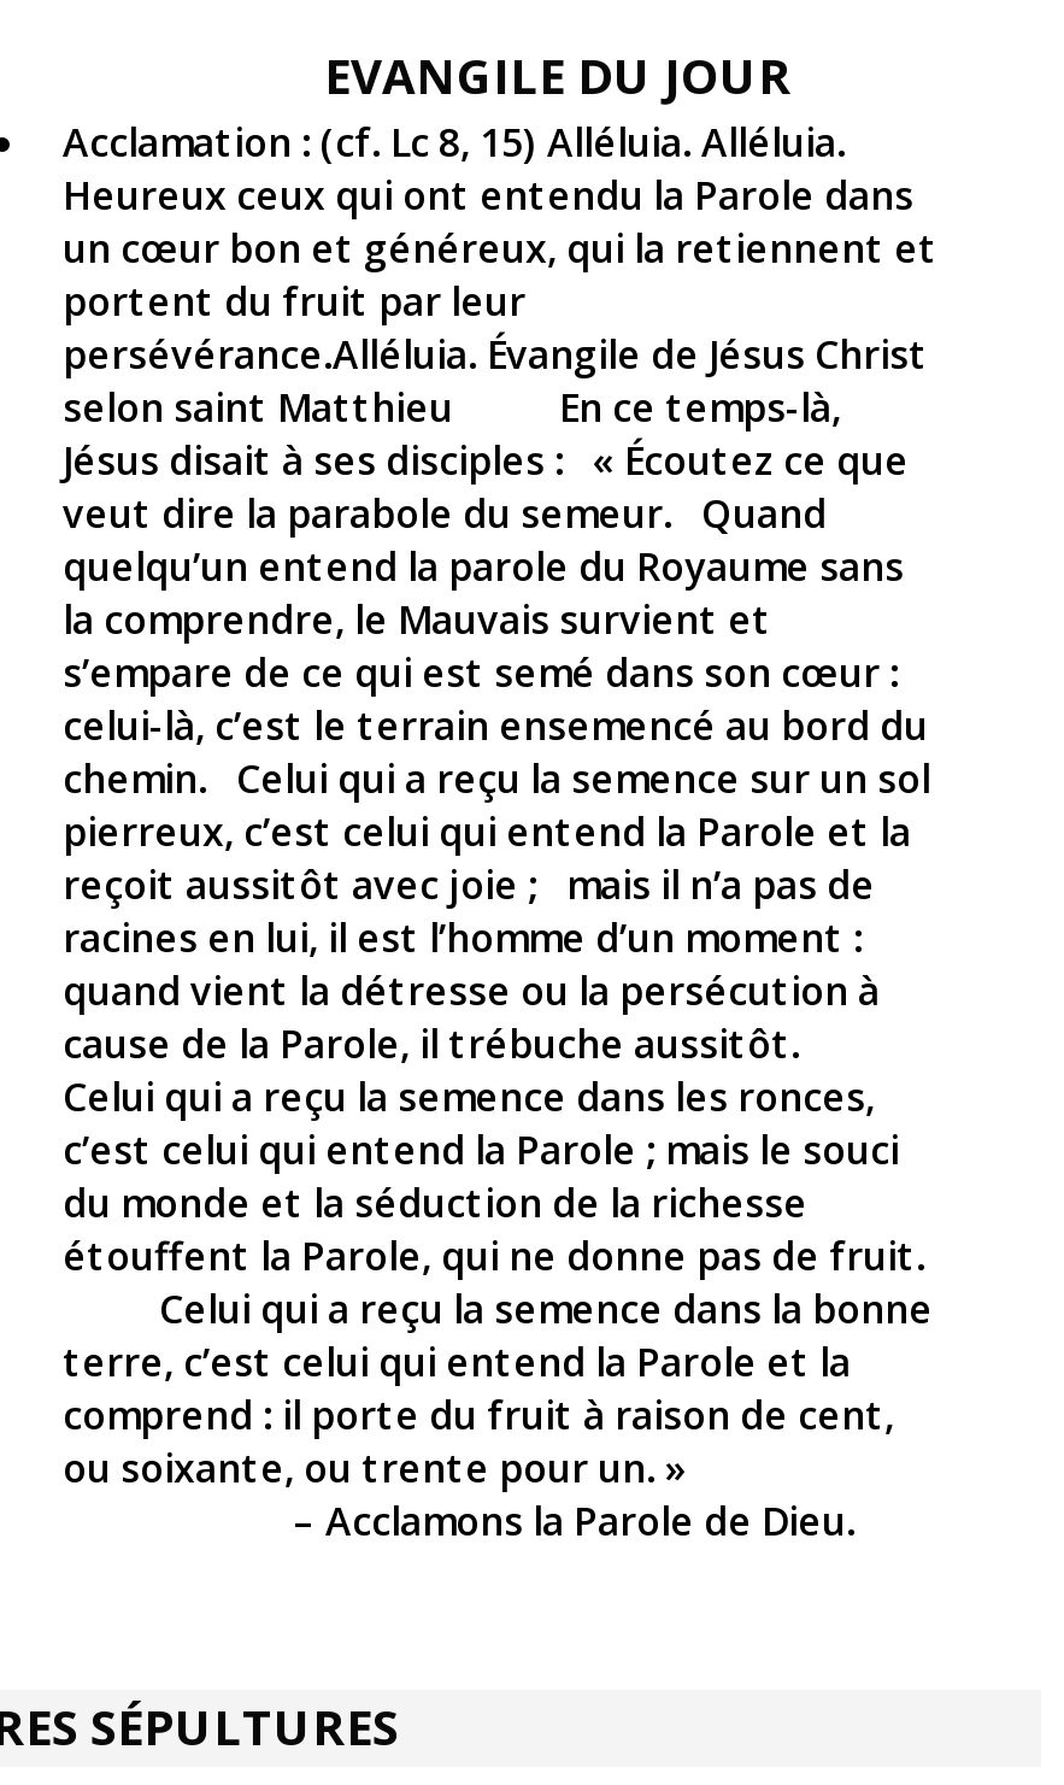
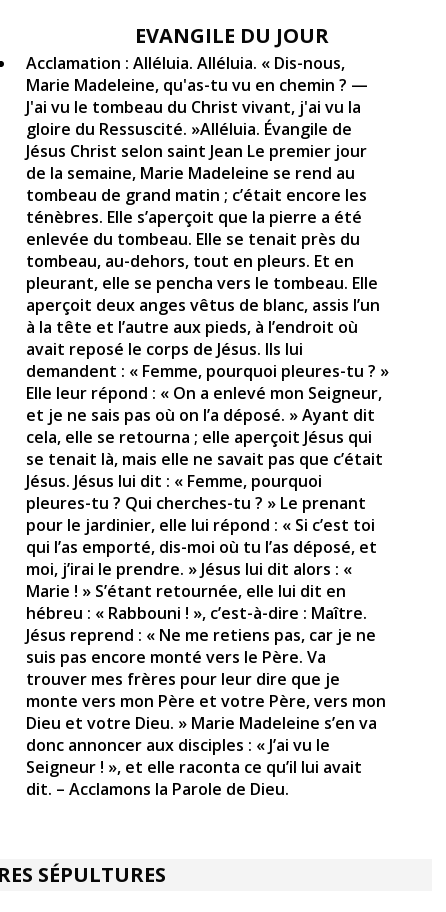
- Acclamation : (cf. Lc 8, 15) Alléluia. Alléluia.
- Heureux ceux qui ont entendu la Parole dans
- un cœur bon et généreux, qui la retiennent et
- portent du fruit par leur
- persévérance.Alléluia. Évangile de Jésus Christ
- selon saint Matthieu En ce temps-là,
- Jésus disait à ses disciples : « Écoutez ce que
- veut dire la parabole du semeur. Quand
- quelqu’un entend la parole du Royaume sans
- la comprendre, le Mauvais survient et
- s’empare de ce qui est semé dans son cœur :
- celui-là, c’est le terrain ensemencé au bord du
- chemin. Celui qui a reçu la semence sur un sol
- pierreux, c’est celui qui entend la Parole et la
- reçoit aussitôt avec joie ; mais il n’a pas de
- racines en lui, il est l’homme d’un moment :
- quand vient la détresse ou la persécution à
- cause de la Parole, il trébuche aussitôt.
- Celui qui a reçu la semence dans les ronces,
- c’est celui qui entend la Parole ; mais le souci
- du monde et la séduction de la richesse
- étouffent la Parole, qui ne donne pas de fruit.
- Celui qui a reçu la semence dans la bonne
- terre, c’est celui qui entend la Parole et la
- comprend : il porte du fruit à raison de cent,
- ou soixante, ou trente pour un. »
- – Acclamons la Parole de Dieu.
+ Acclamation : Alléluia. Alléluia. « Dis-nous,
+ Marie Madeleine, qu'as-tu vu en chemin ? —
+ J'ai vu le tombeau du Christ vivant, j'ai vu la
+ gloire du Ressuscité. »Alléluia. Évangile de
+ Jésus Christ selon saint Jean Le premier jour
+ de la semaine, Marie Madeleine se rend au
+ tombeau de grand matin ; c’était encore les
+ ténèbres. Elle s’aperçoit que la pierre a été
+ enlevée du tombeau. Elle se tenait près du
+ tombeau, au-dehors, tout en pleurs. Et en
+ pleurant, elle se pencha vers le tombeau. Elle
+ aperçoit deux anges vêtus de blanc, assis l’un
+ à la tête et l’autre aux pieds, à l’endroit où
+ avait reposé le corps de Jésus. Ils lui
+ demandent : « Femme, pourquoi pleures-tu ? »
+ Elle leur répond : « On a enlevé mon Seigneur,
+ et je ne sais pas où on l’a déposé. » Ayant dit
+ cela, elle se retourna ; elle aperçoit Jésus qui
+ se tenait là, mais elle ne savait pas que c’était
+ Jésus. Jésus lui dit : « Femme, pourquoi
+ pleures-tu ? Qui cherches-tu ? » Le prenant
+ pour le jardinier, elle lui répond : « Si c’est toi
+ qui l’as emporté, dis-moi où tu l’as déposé, et
+ moi, j’irai le prendre. » Jésus lui dit alors : «
+ Marie ! » S’étant retournée, elle lui dit en
+ hébreu : « Rabbouni ! », c’est-à-dire : Maître.
+ Jésus reprend : « Ne me retiens pas, car je ne
+ suis pas encore monté vers le Père. Va
+ trouver mes frères pour leur dire que je
+ monte vers mon Père et votre Père, vers mon
+ Dieu et votre Dieu. » Marie Madeleine s’en va
+ donc annoncer aux disciples : « J’ai vu le
+ Seigneur ! », et elle raconta ce qu’il lui avait
+ dit. – Acclamons la Parole de Dieu.
